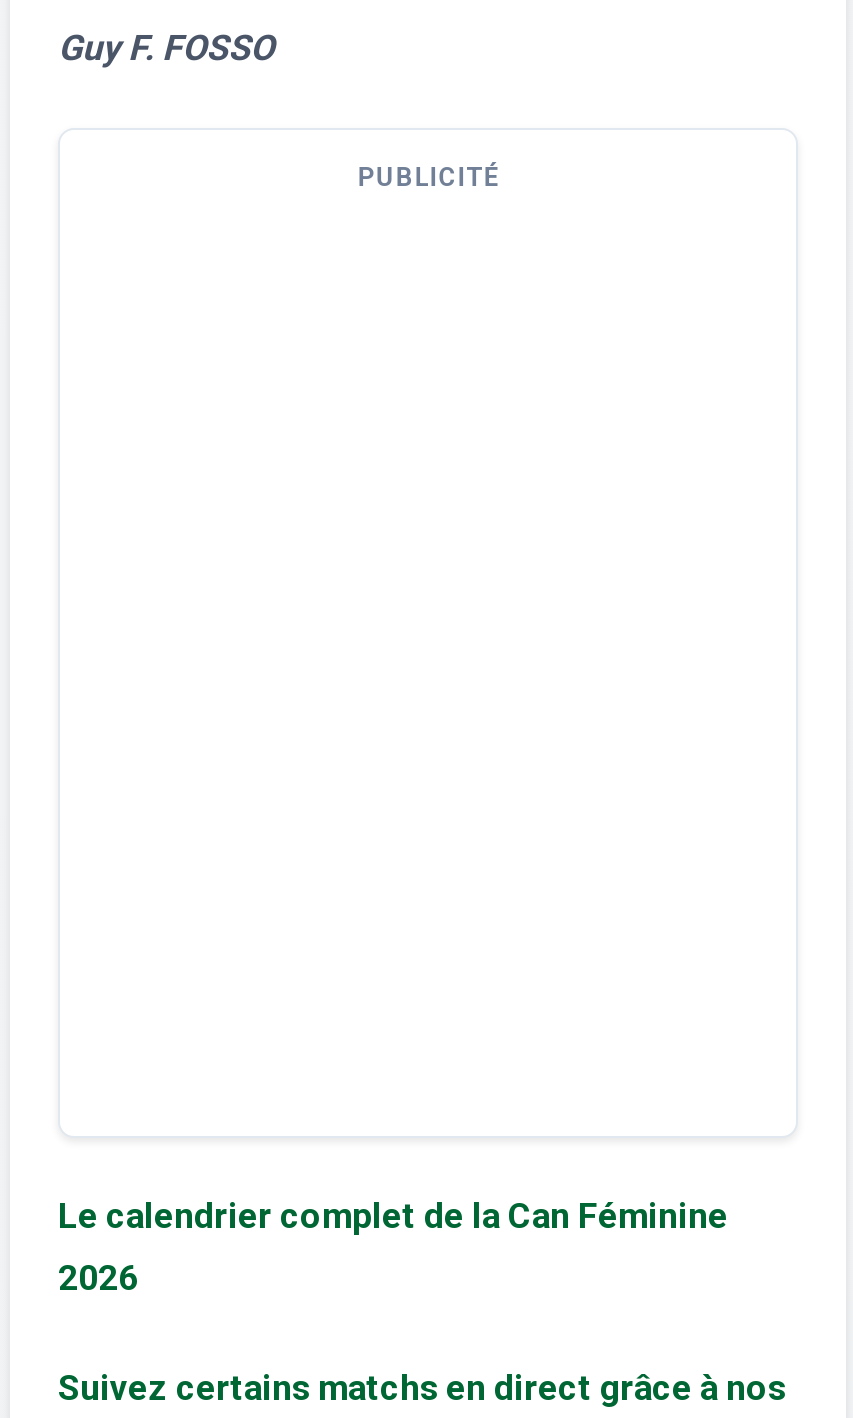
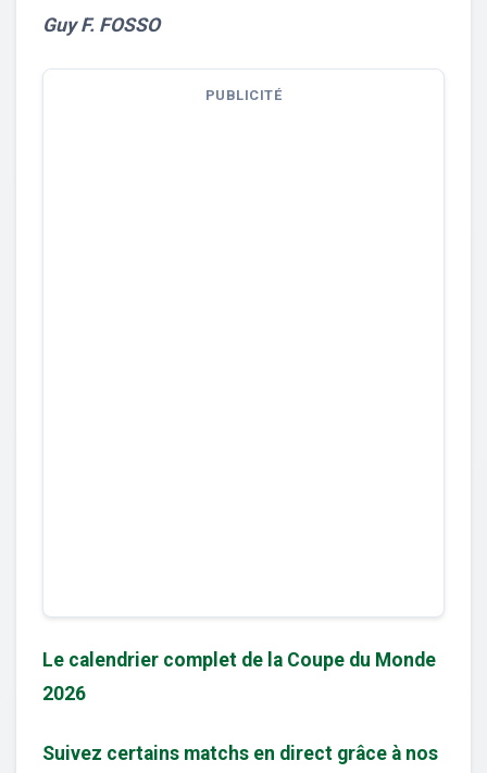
- Le calendrier complet de la Can Féminine
+ Le calendrier complet de la Coupe du Monde
